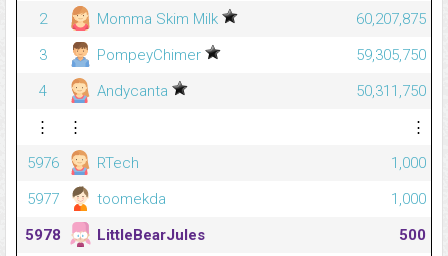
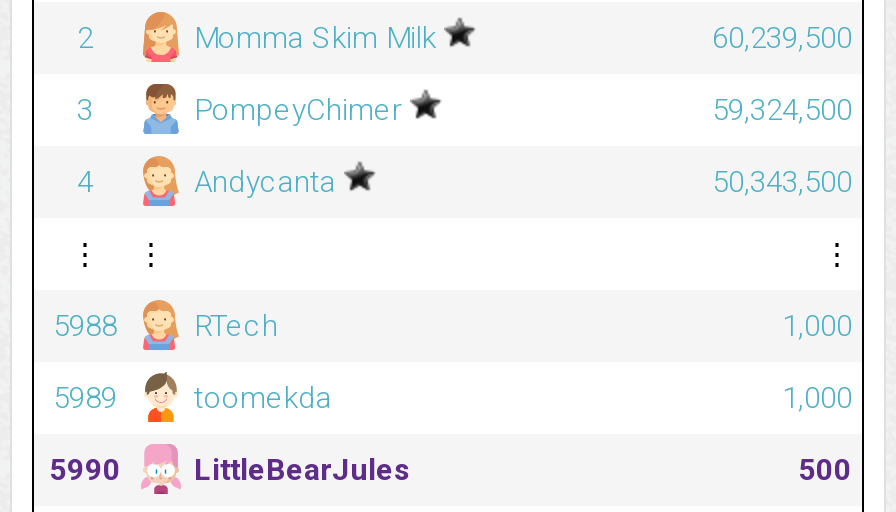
- 60,207,875
+ 60,239,500

- 59,305,750
+ 59,324,500

- 50,311,750
+ 50,343,500

- 5976 RTech
+ 5988 RTech

- 5977 toomekda
+ 5989 toomekda

- 5978 LittleBearJules
+ 5990 LittleBearJules
